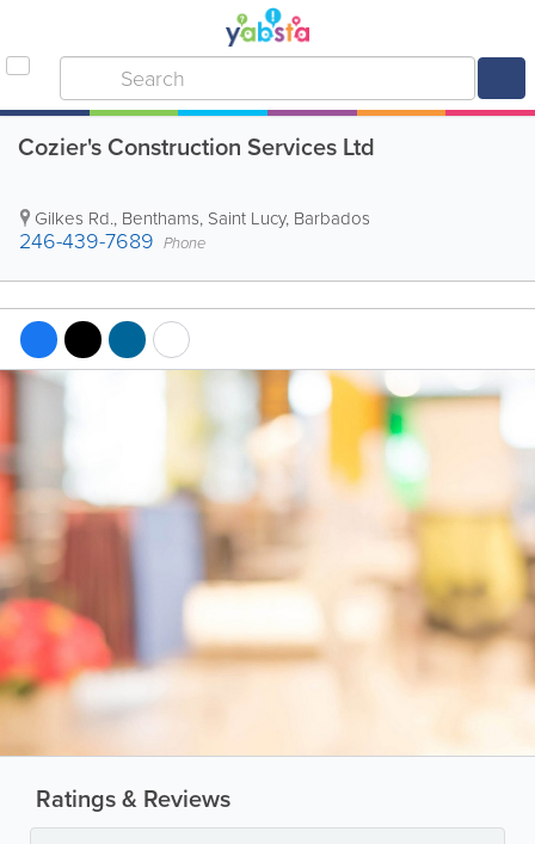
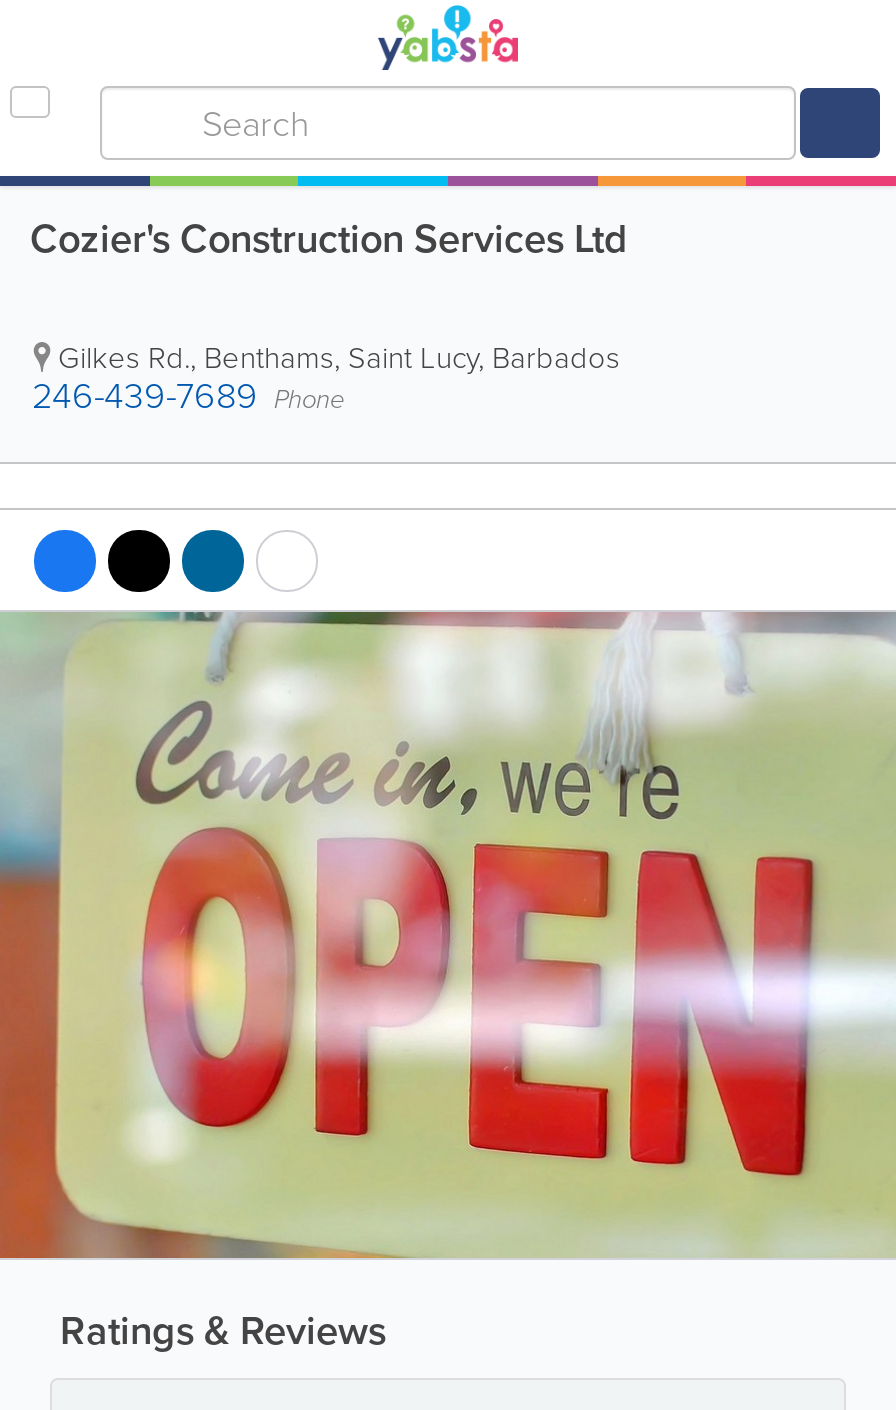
- [image]
+ [image]
